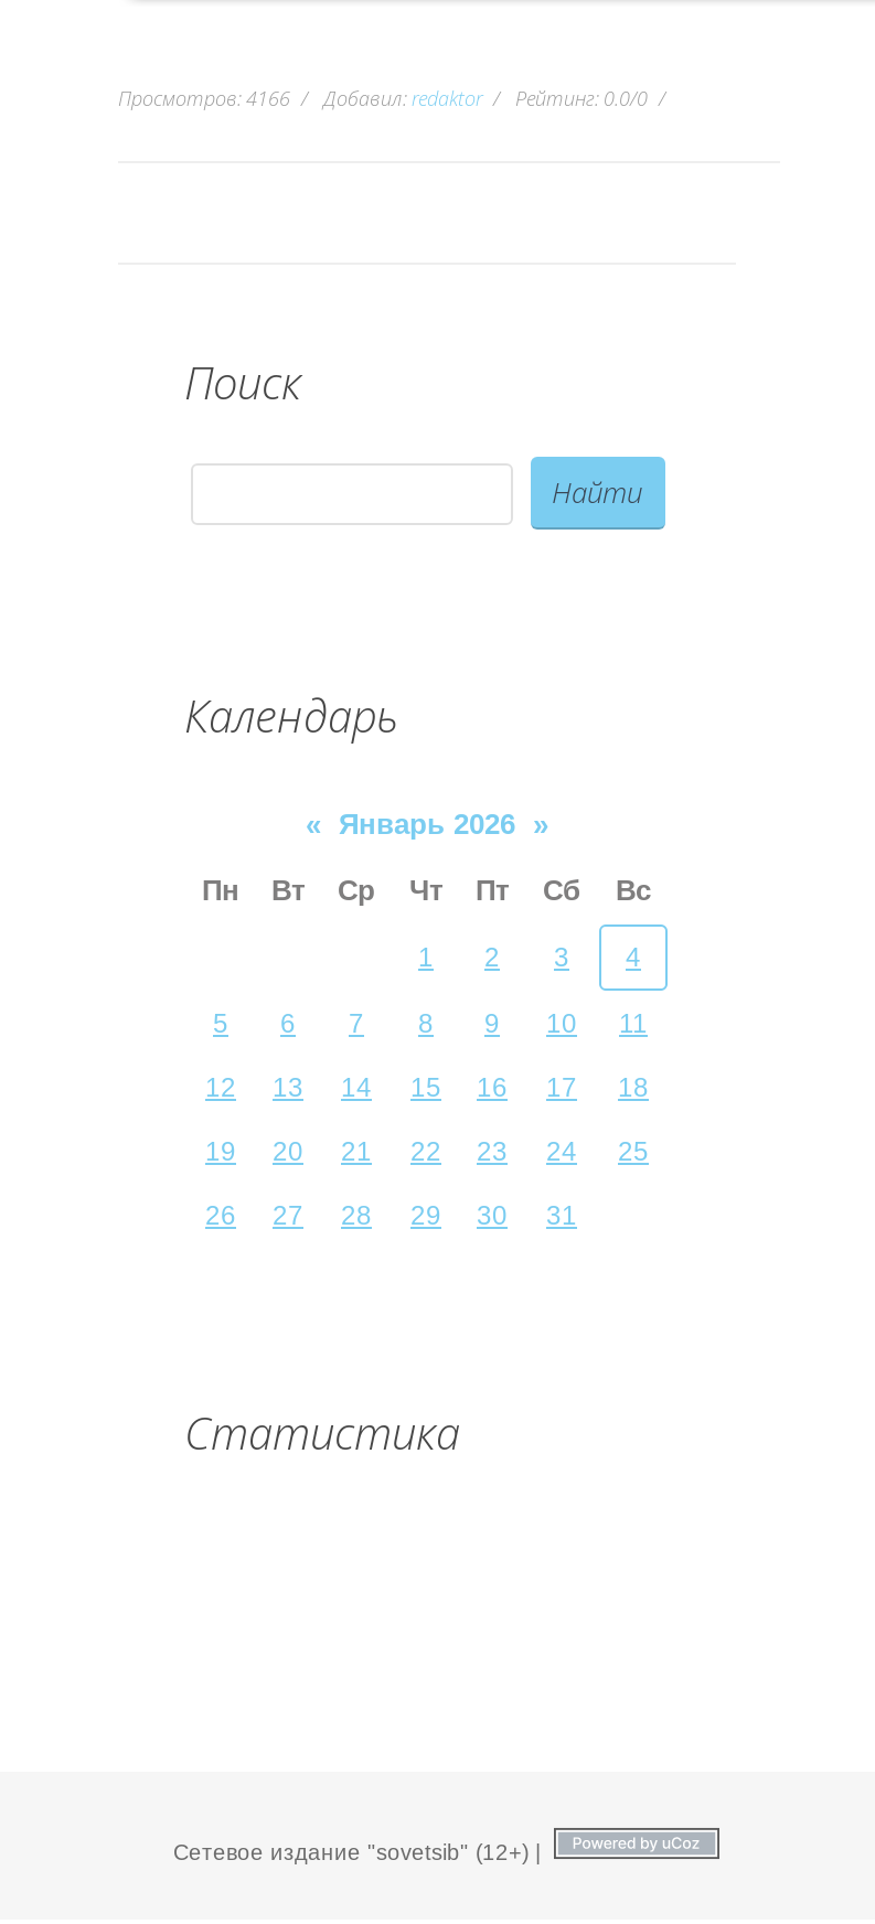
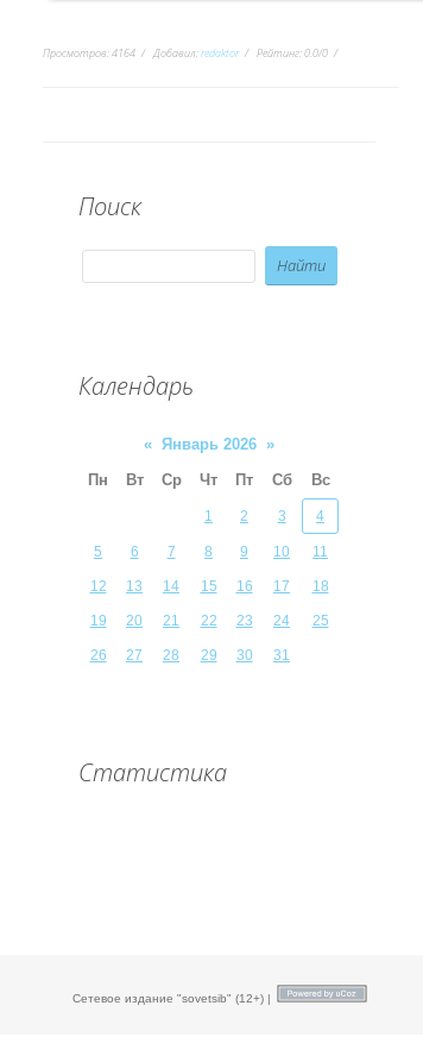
- Просмотров 4166 Добавил redaktor Рейтинг 0.0/0
+ Просмотров 4164 Добавил redaktor Рейтинг 0.0/0
